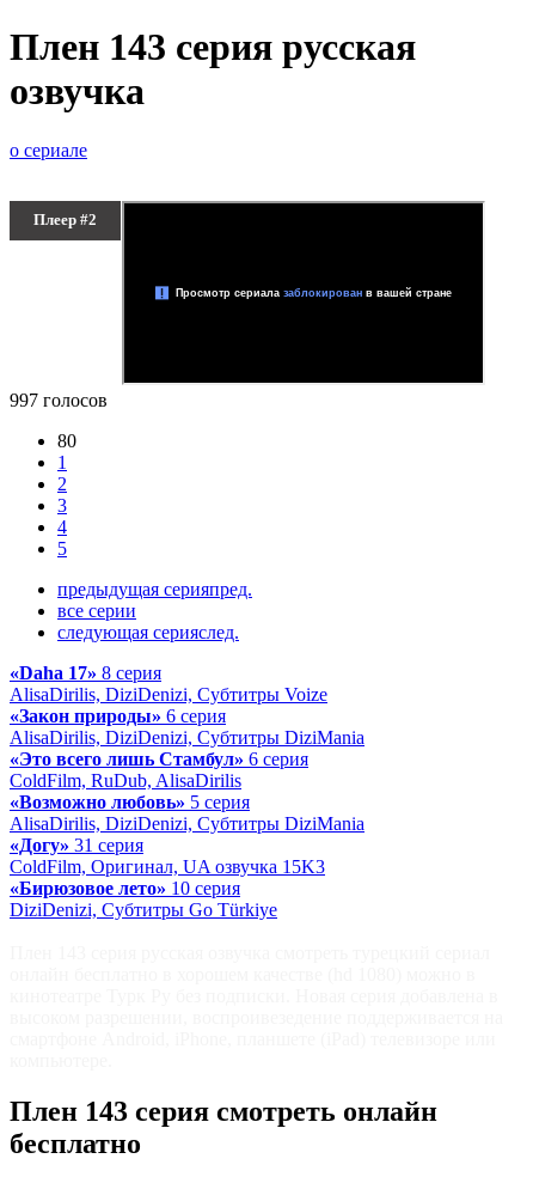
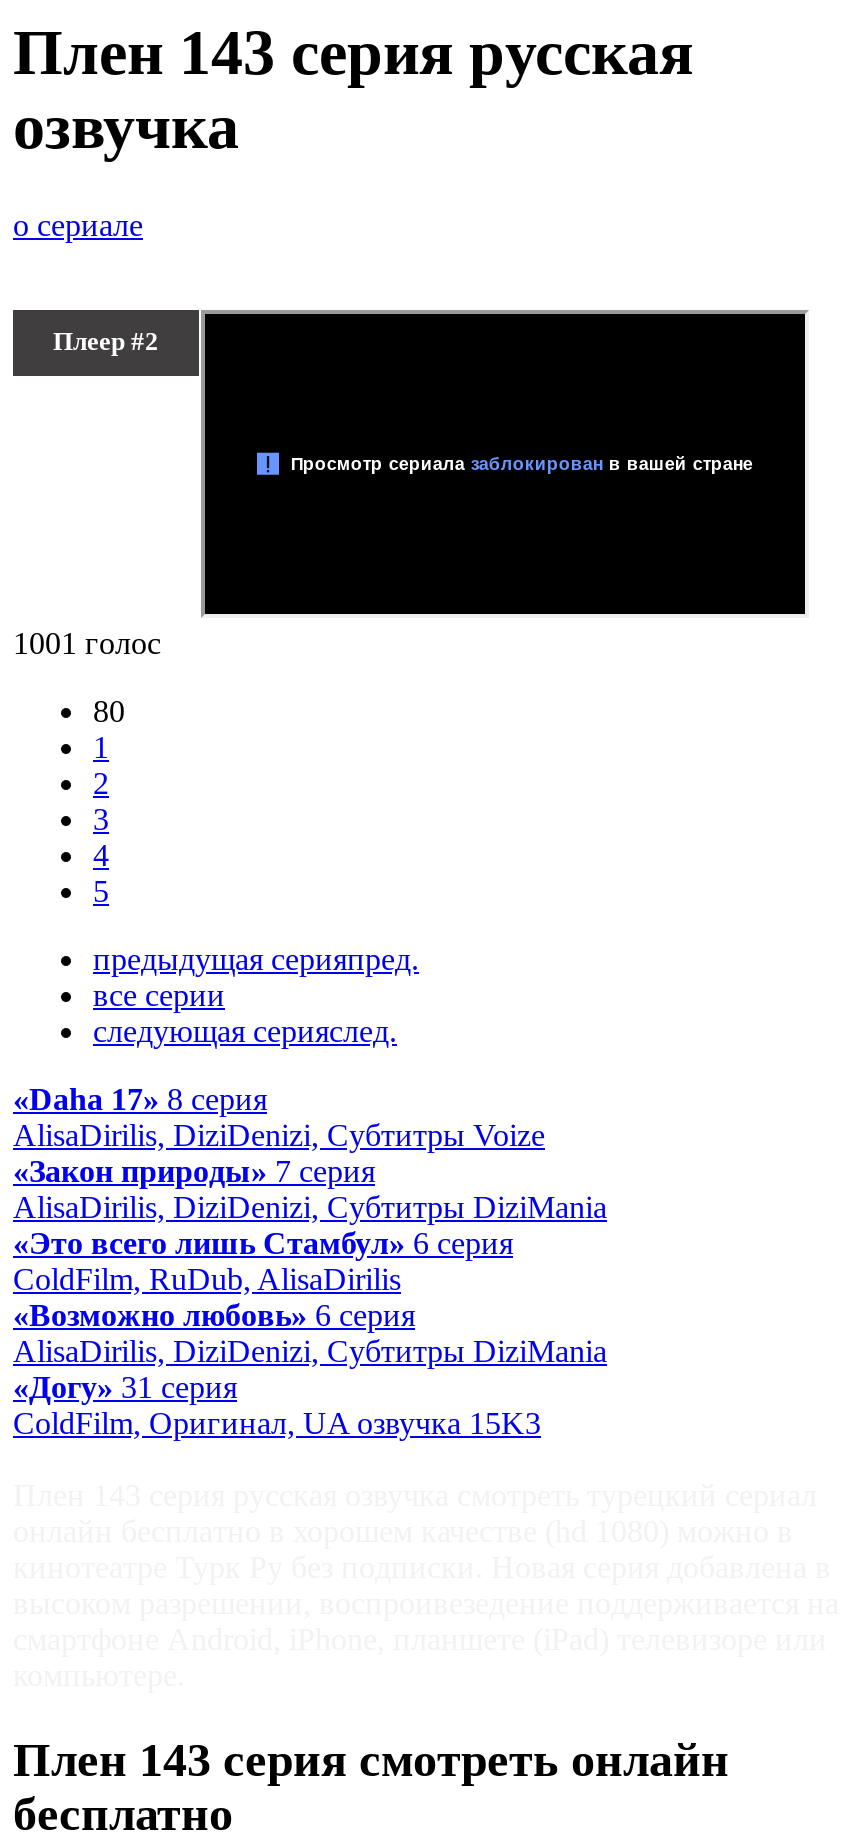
- 997 голосов
+ 1001 голос

- «Закон природы» 6 серия
+ «Закон природы» 7 серия

- «Возможно любовь» 5 серия
+ «Возможно любовь» 6 серия

- «Бирюзовое лето» 10 серия
- DiziDenizi, Субтитры Go Türkiye
